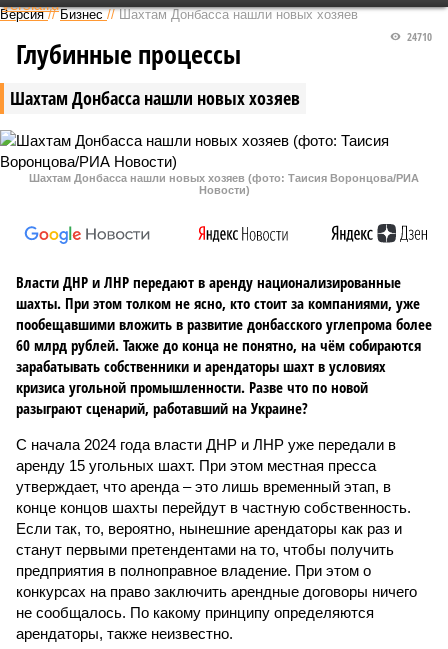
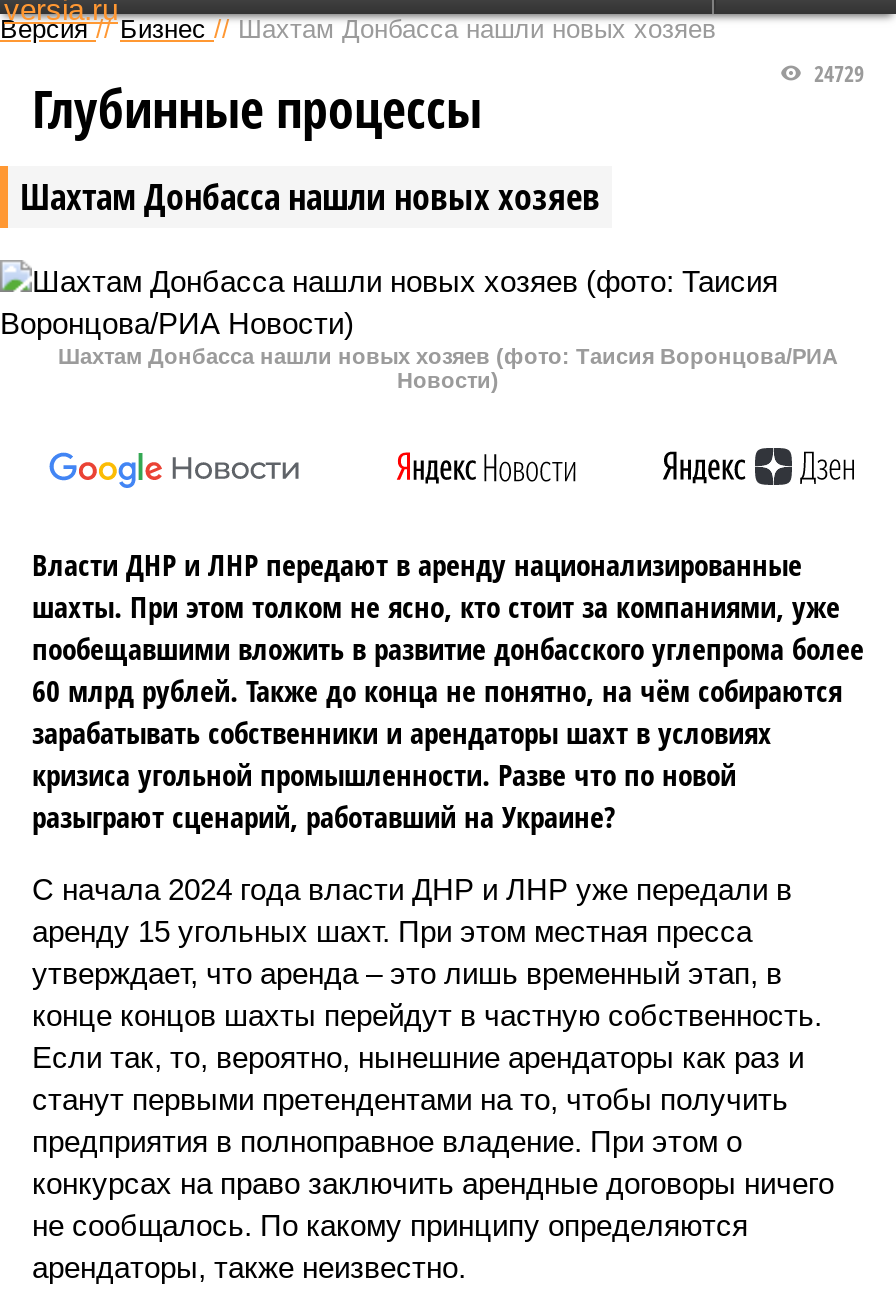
- 24710
+ 24729
